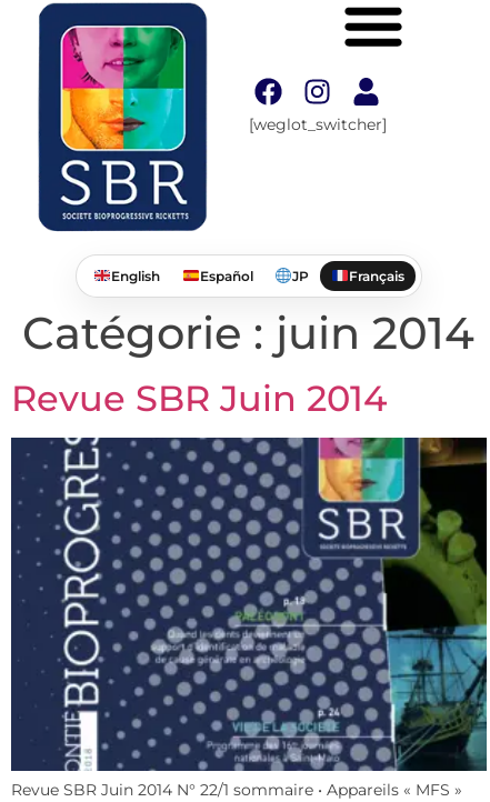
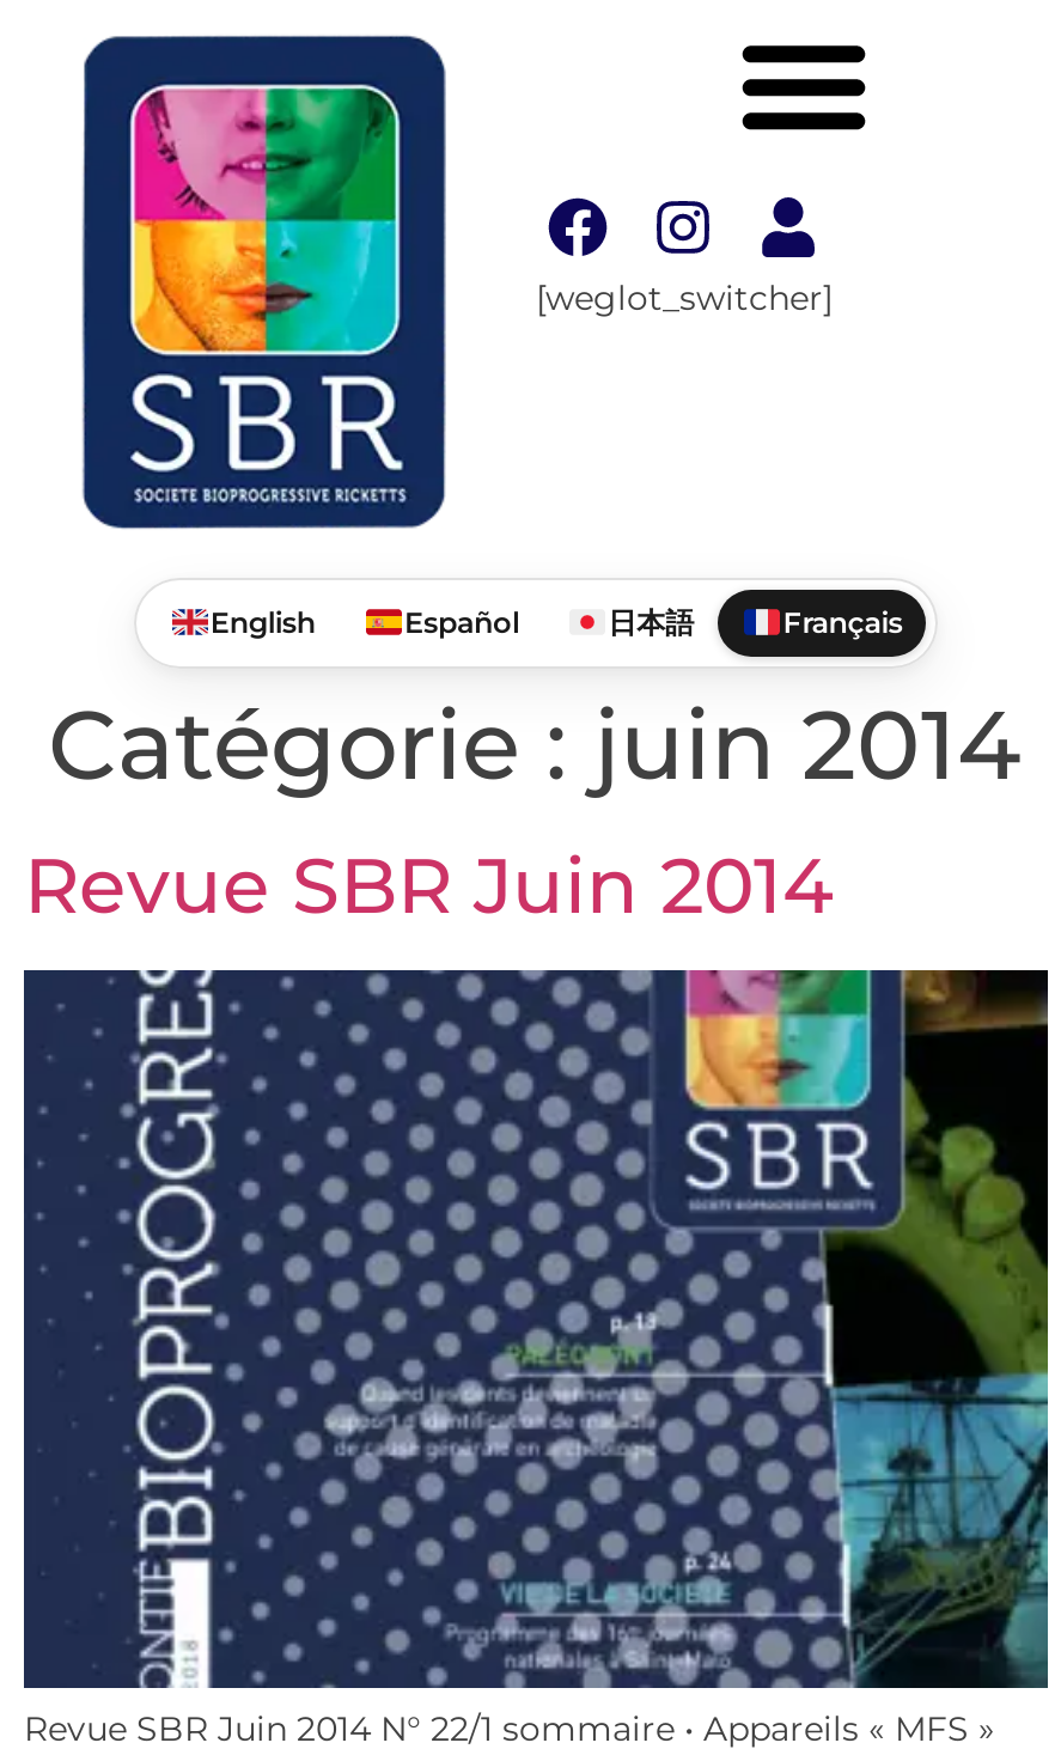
- JP
+ 日本語
